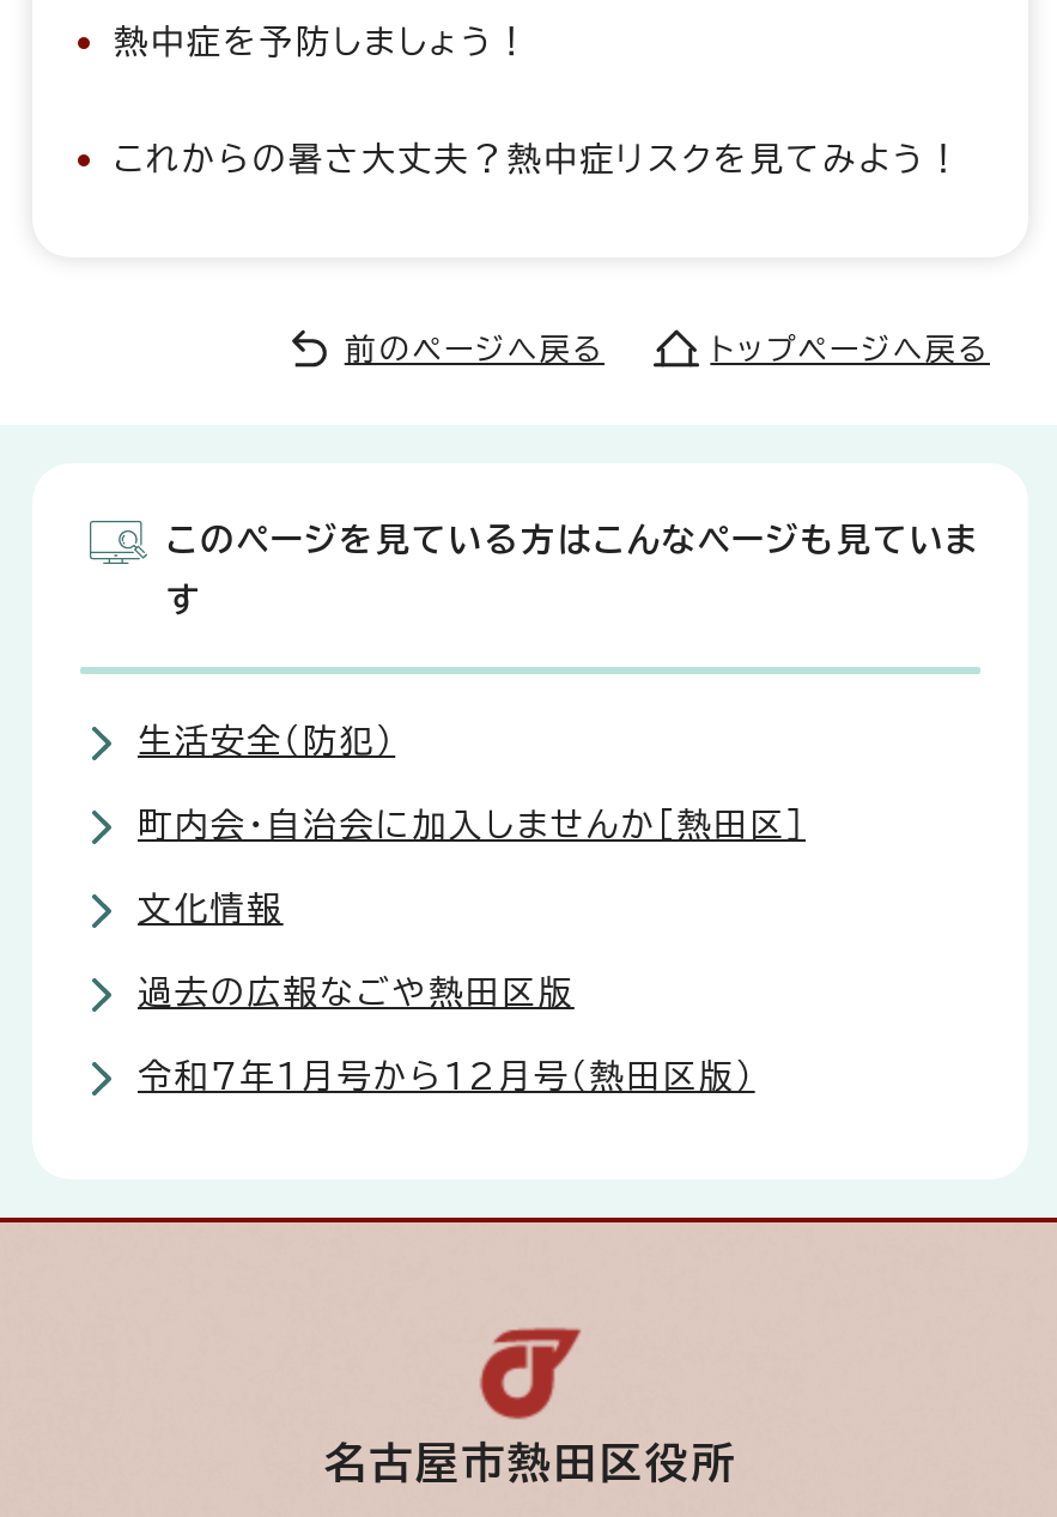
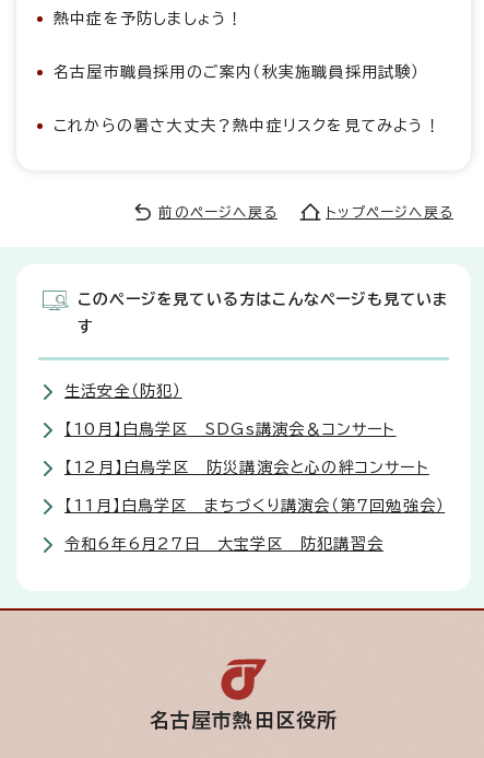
+ 名古屋市職員採用のご案内（秋実施職員採用試験）

- 町内会・自治会に加入しませんか［熱田区］
+ 【10月】白鳥学区 SDGs講演会＆コンサート

- 文化情報
+ 【12月】白鳥学区 防災講演会と心の絆コンサート

- 過去の広報なごや熱田区版
+ 【11月】白鳥学区 まちづくり講演会（第7回勉強会）

- 令和7年1月号から12月号（熱田区版）
+ 令和6年6月27日 大宝学区 防犯講習会
